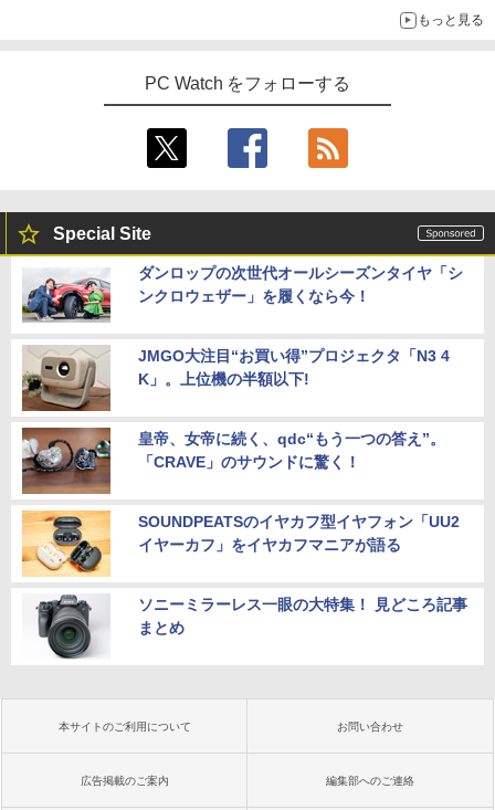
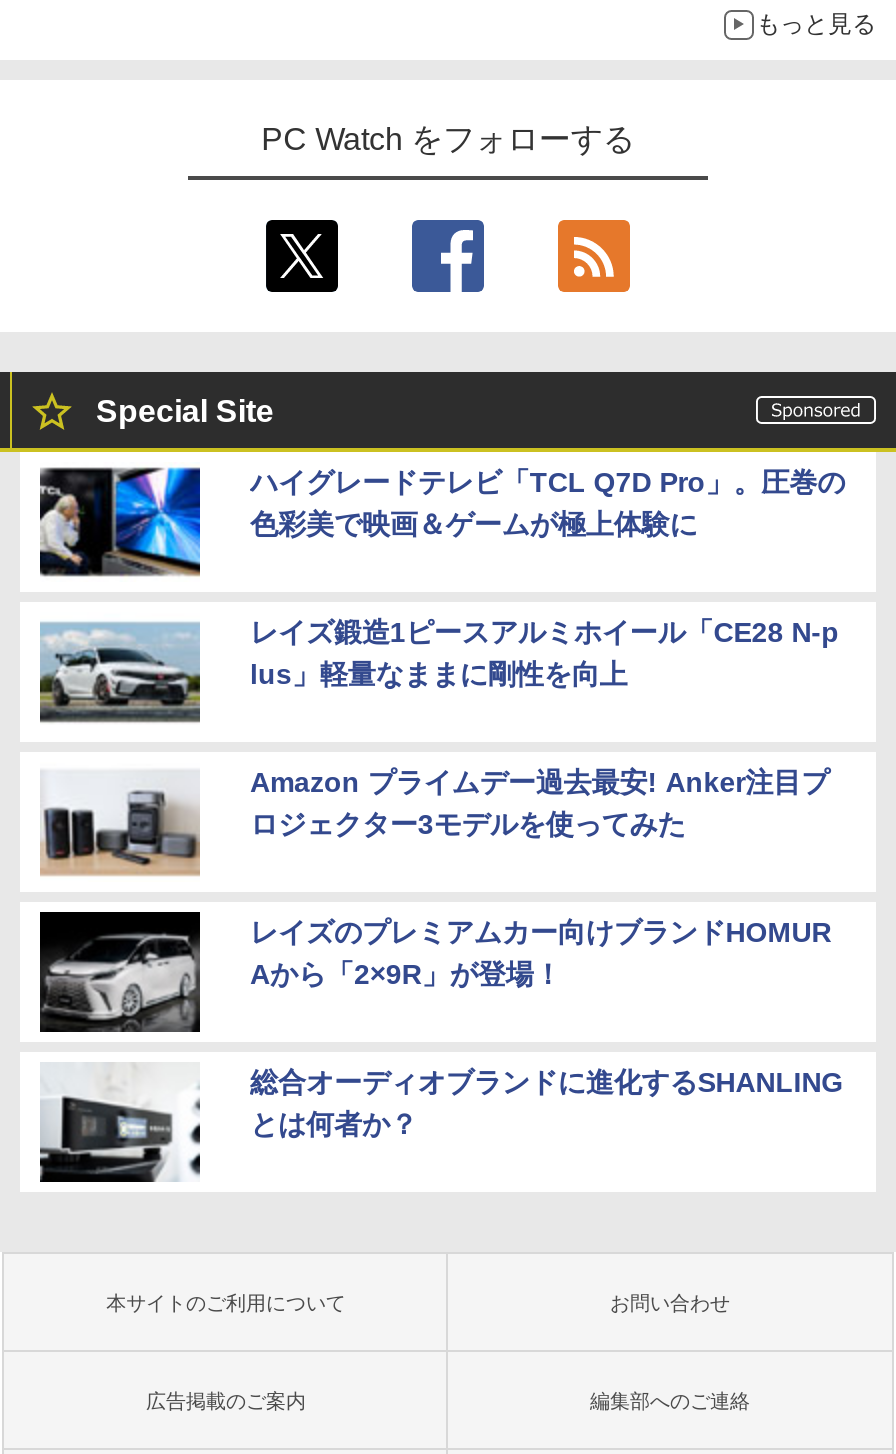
- [image]
- ダンロップの次世代オールシーズンタイヤ「シ
- ンクロウェザー」を履くなら今！
+ [image]
+ ハイグレードテレビ「TCL Q7D Pro」。圧巻の
+ 色彩美で映画＆ゲームが極上体験に

- [image]
- JMGO大注目“お買い得”プロジェクタ「N3 4
- K」。上位機の半額以下!
+ [image]
+ レイズ鍛造1ピースアルミホイール「CE28 N-p
+ lus」軽量なままに剛性を向上

- [image]
- 皇帝、女帝に続く、qdc“もう一つの答え”。
- 「CRAVE」のサウンドに驚く！
+ [image]
+ Amazon プライムデー過去最安! Anker注目プ
+ ロジェクター3モデルを使ってみた

- [image]
- SOUNDPEATSのイヤカフ型イヤフォン「UU2
- イヤーカフ」をイヤカフマニアが語る
+ [image]
+ レイズのプレミアムカー向けブランドHOMUR
+ Aから「2×9R」が登場！

- [image]
- ソニーミラーレス一眼の大特集！ 見どころ記事
- まとめ
+ [image]
+ 総合オーディオブランドに進化するSHANLING
+ とは何者か？
